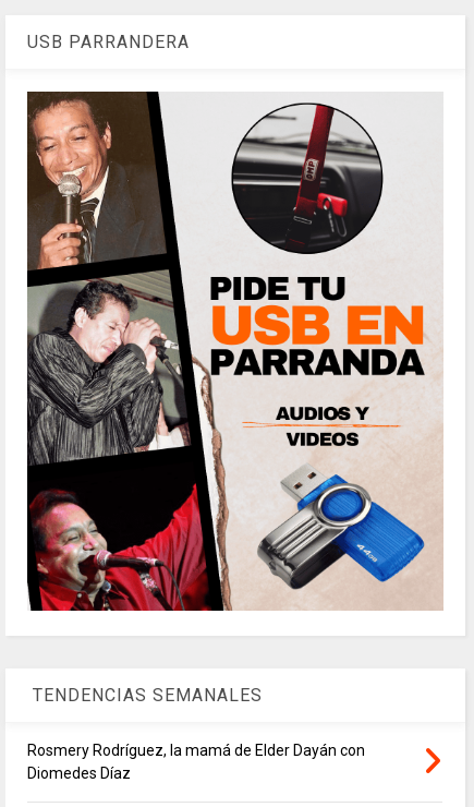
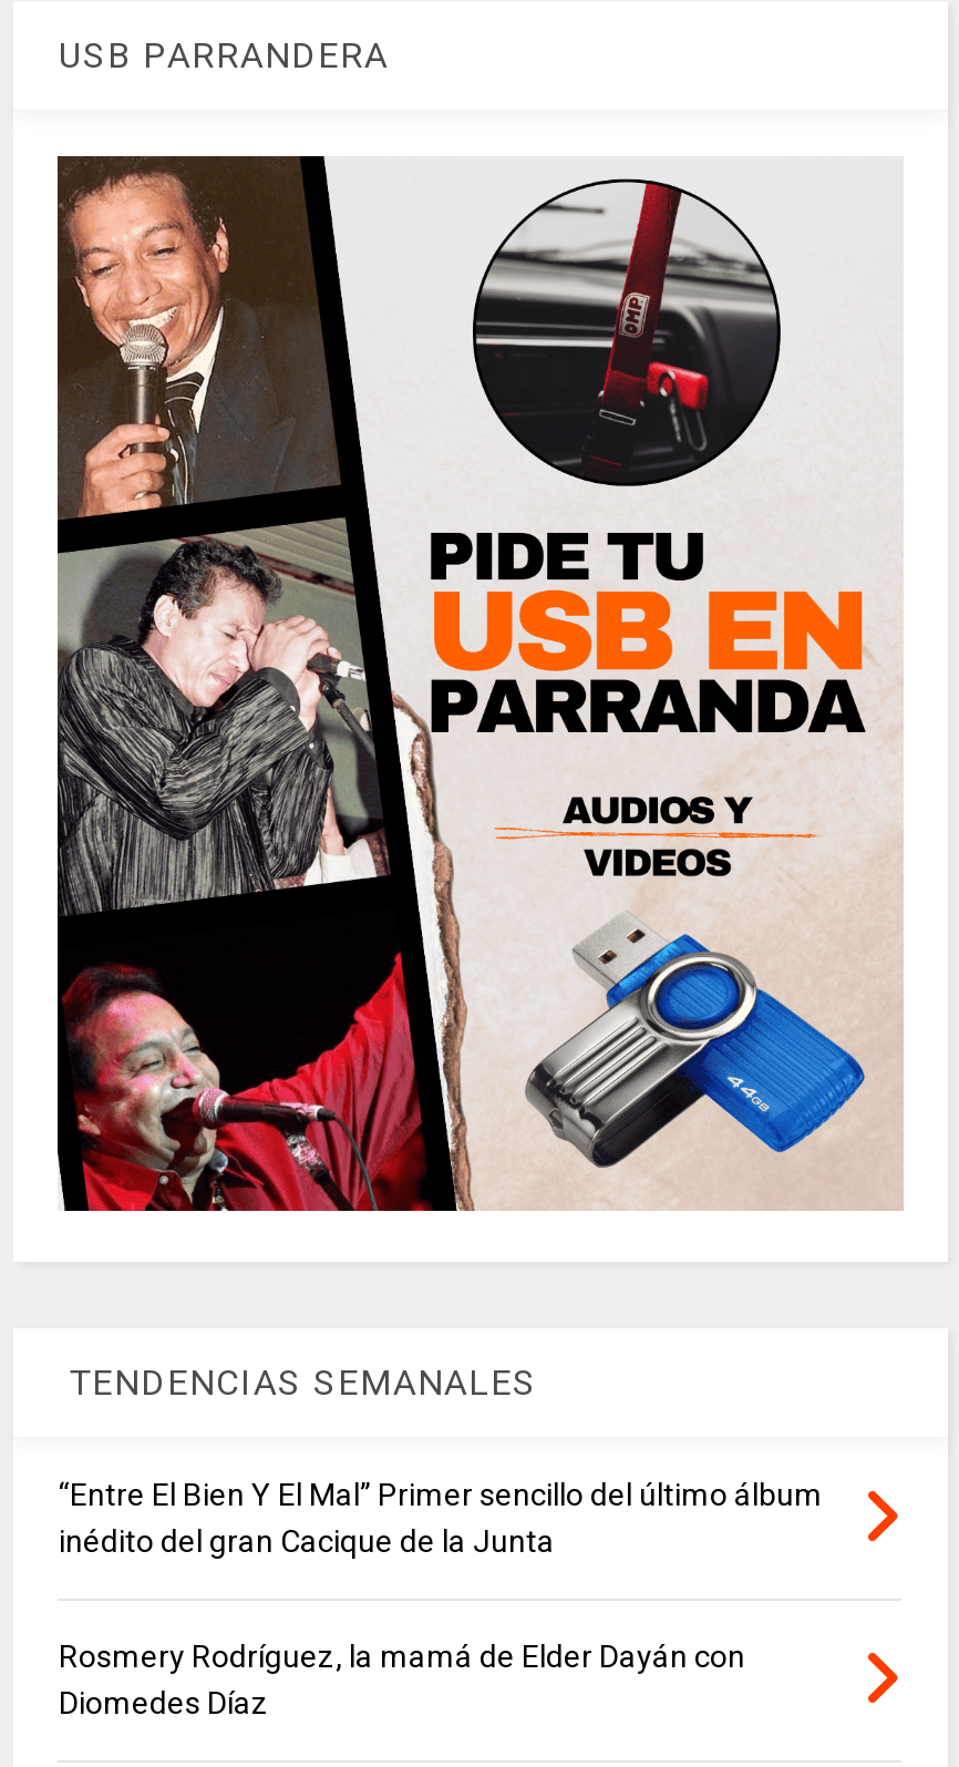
+ “Entre El Bien Y El Mal” Primer sencillo del último álbum
+ inédito del gran Cacique de la Junta
